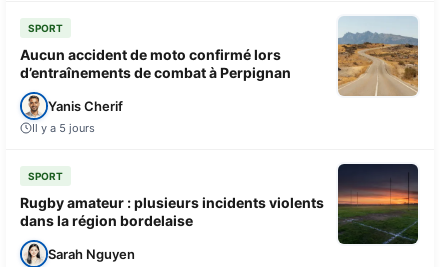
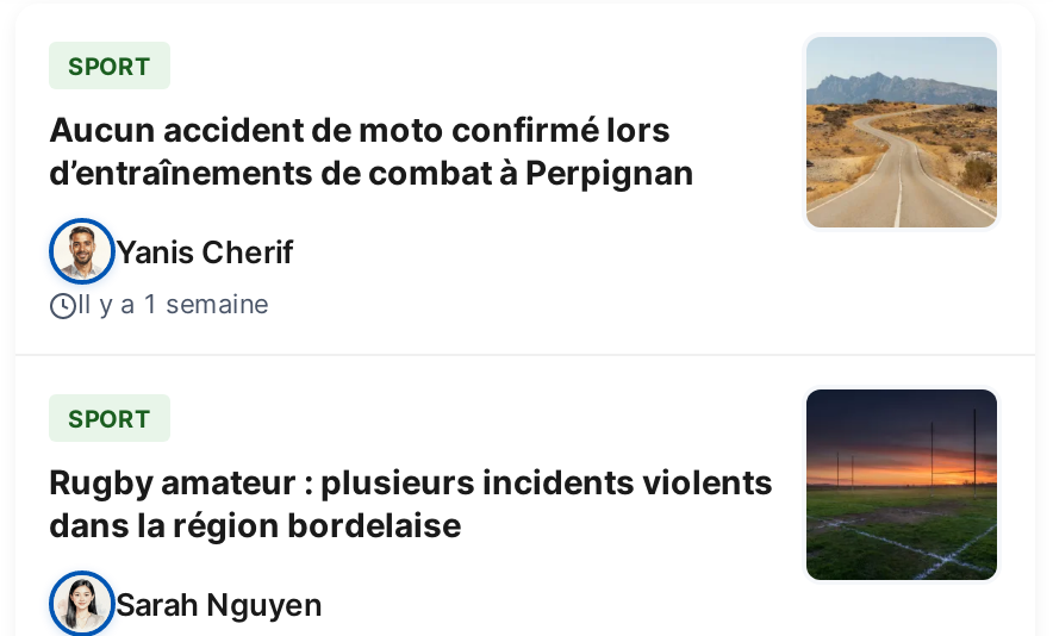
- Il y a 5 jours
+ Il y a 1 semaine
